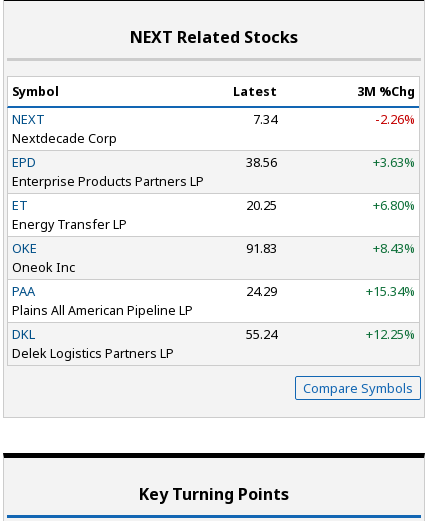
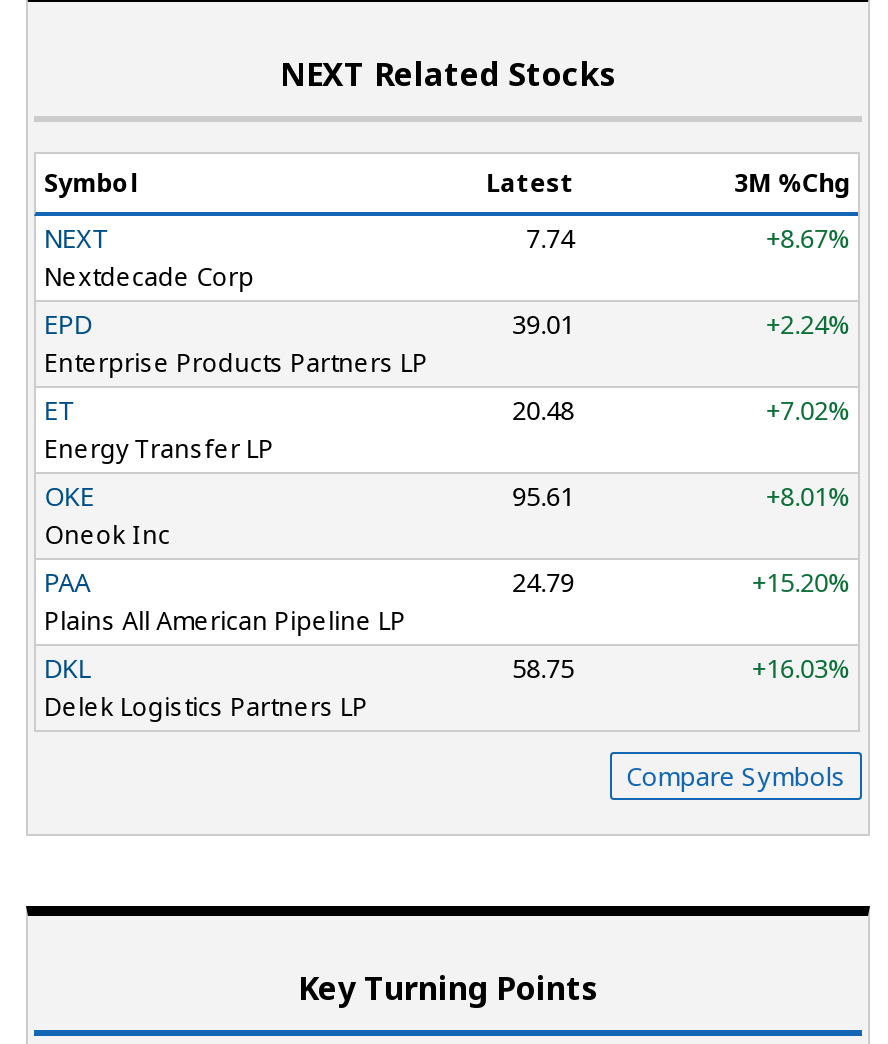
- 7.34
+ 7.74

- -2.26%
+ +8.67%

- 38.56
+ 39.01

- +3.63%
+ +2.24%

- 20.25
+ 20.48

- +6.80%
+ +7.02%

- 91.83
+ 95.61

- +8.43%
+ +8.01%

- 24.29
+ 24.79

- +15.34%
+ +15.20%

- 55.24
+ 58.75

- +12.25%
+ +16.03%
